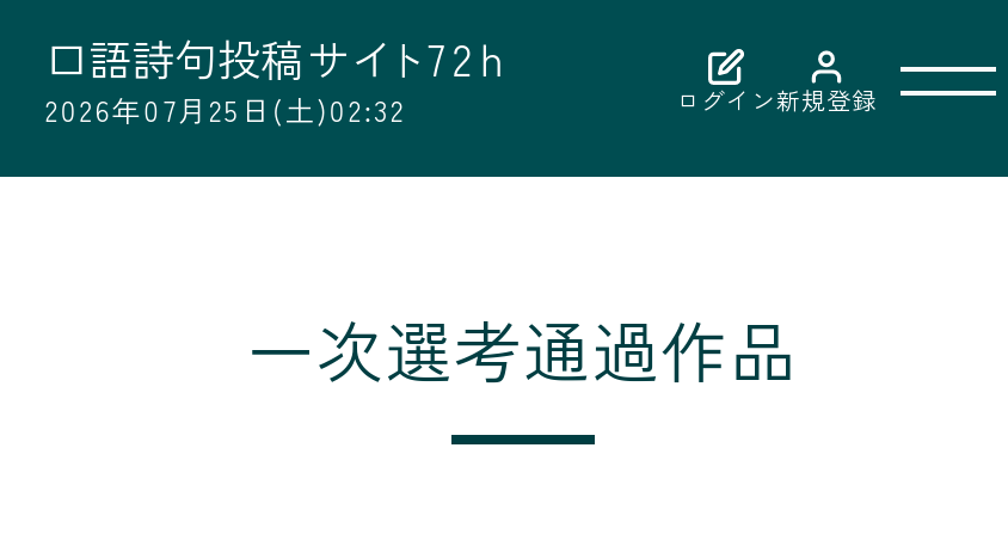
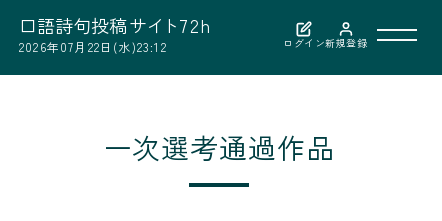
- 2026年07月25日(土)02:32
+ 2026年07月22日(水)23:12
